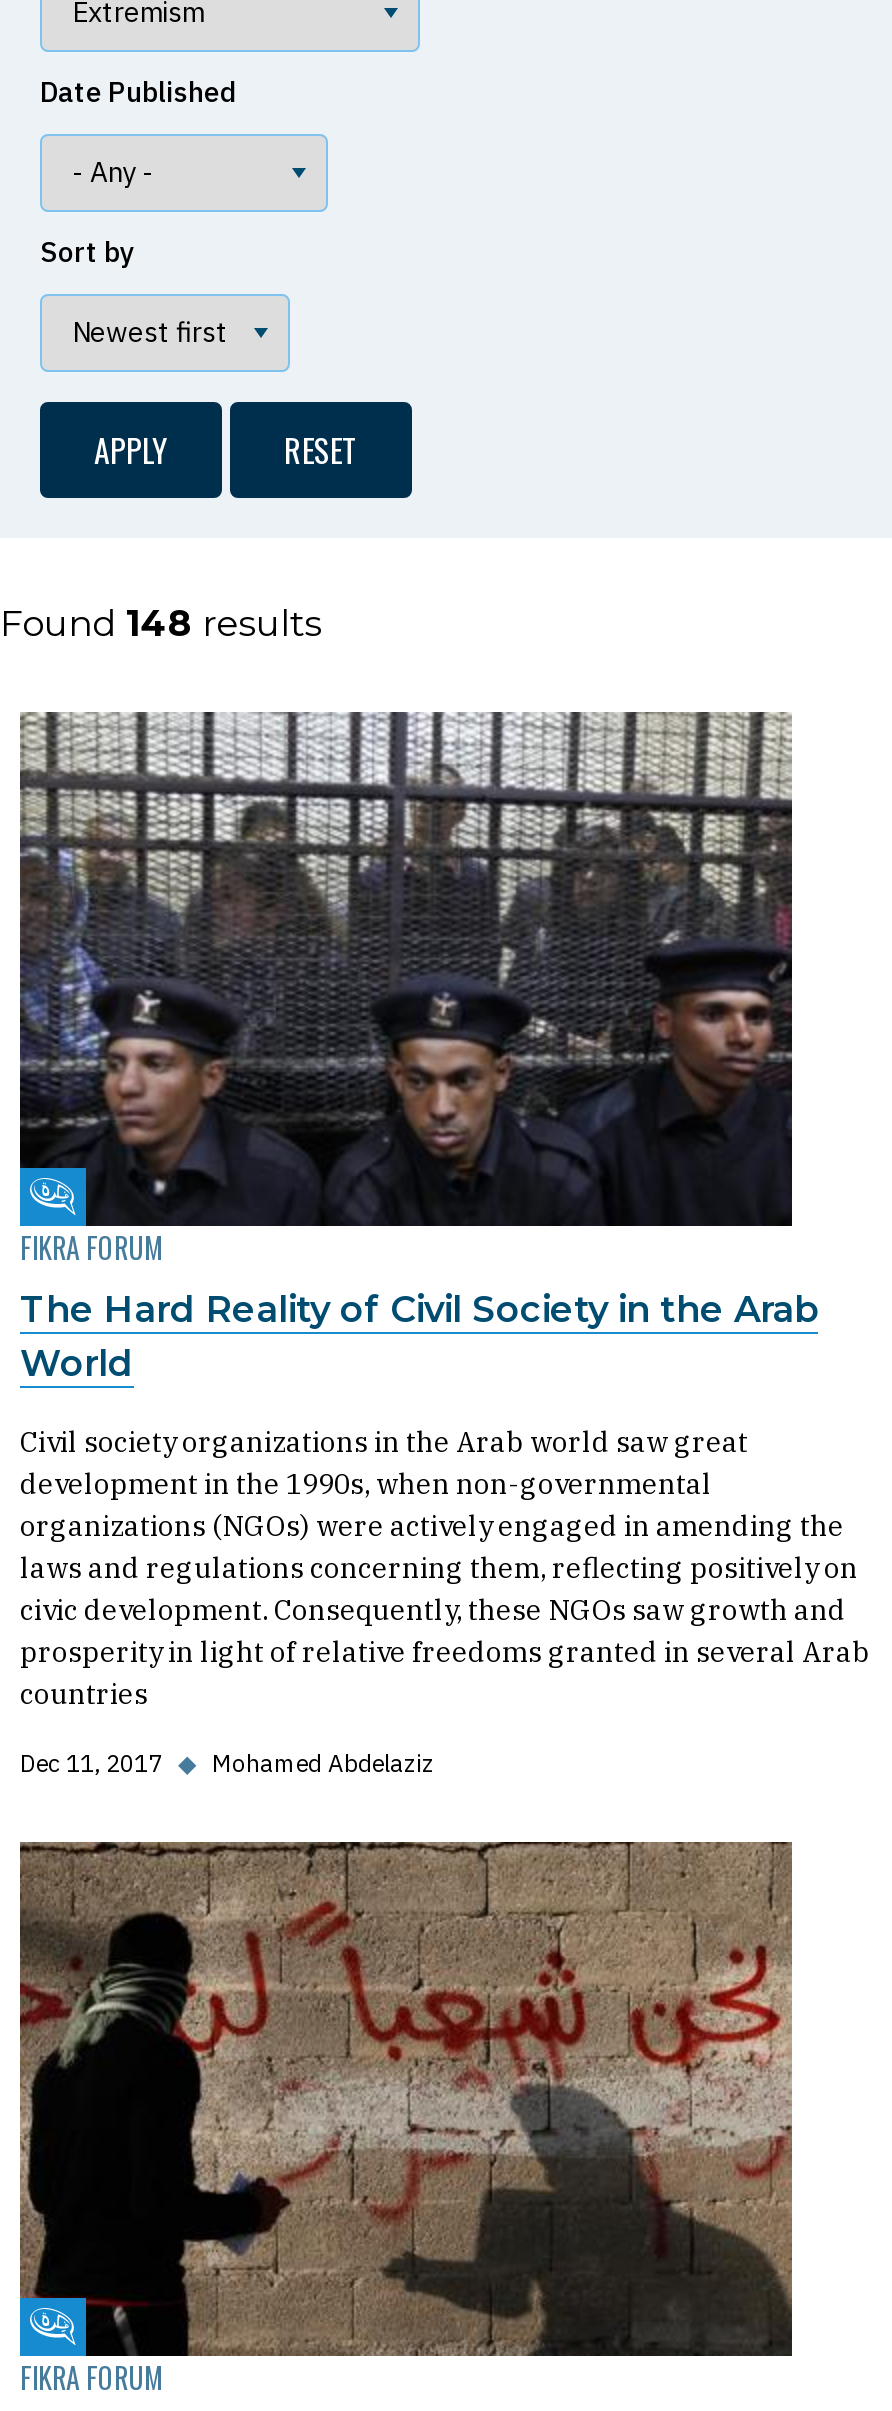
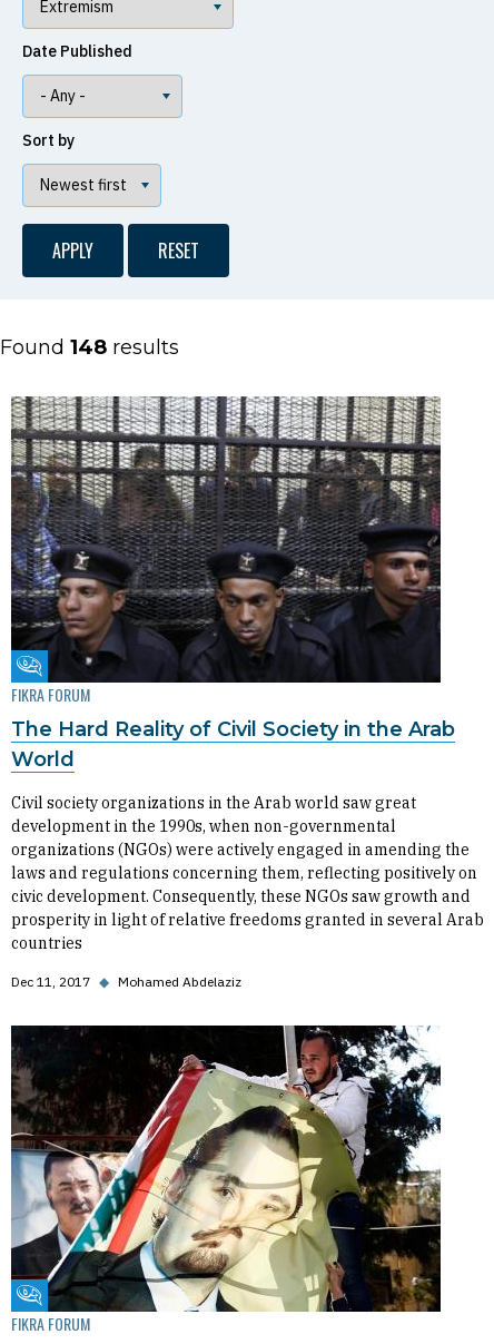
- [image]
+ [image]
